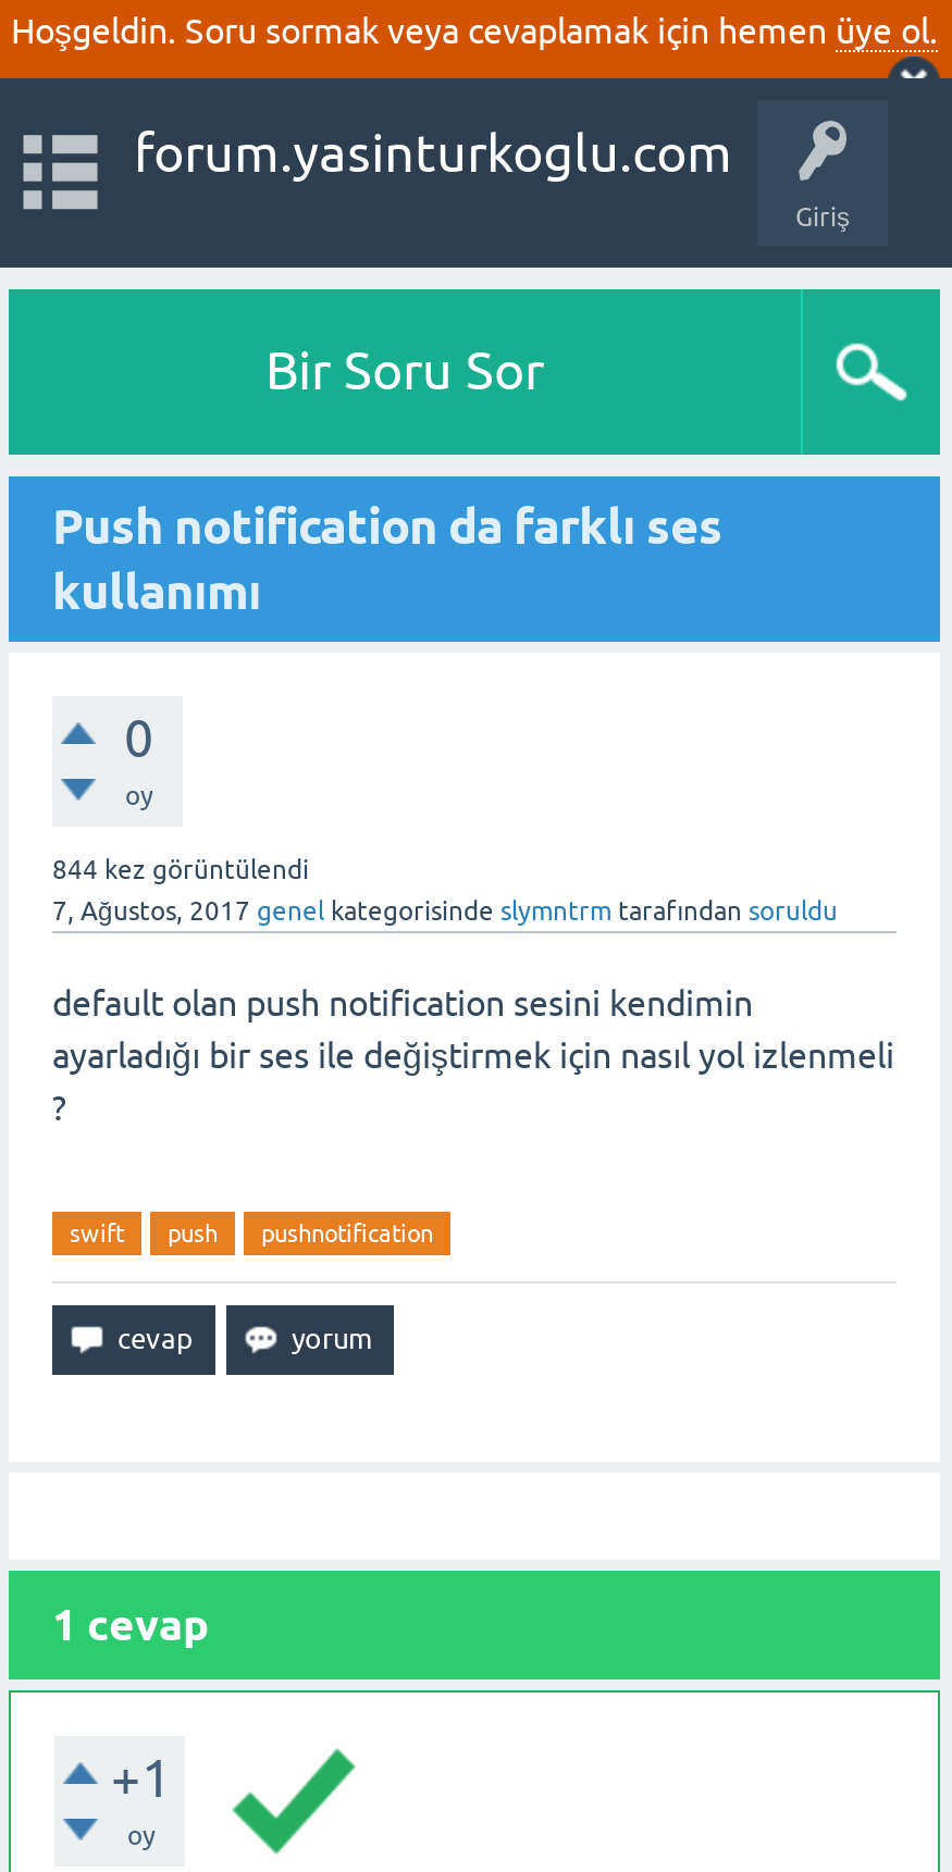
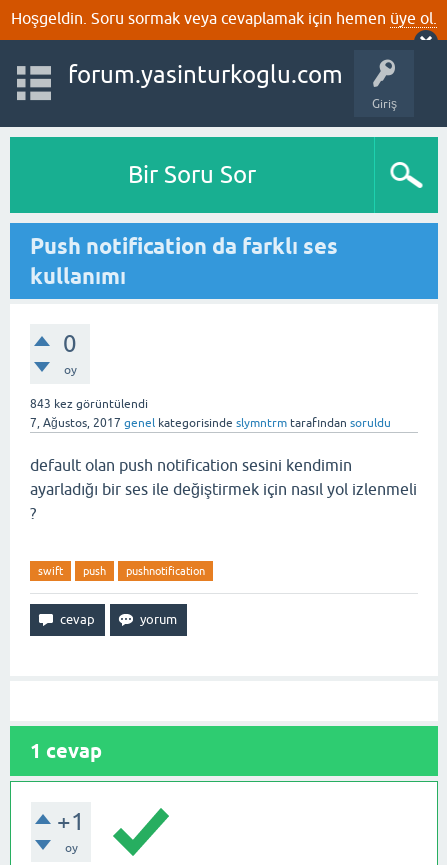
- 844 kez görüntülendi
+ 843 kez görüntülendi
